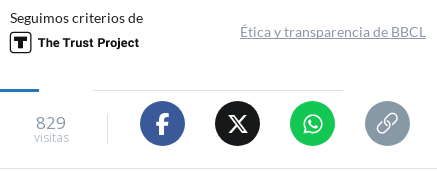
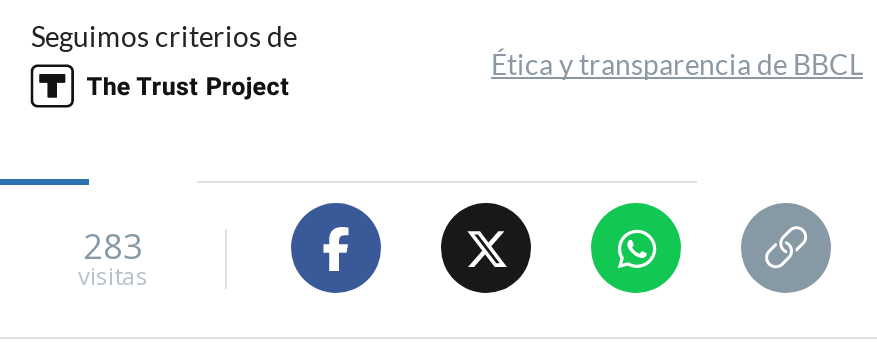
- 829
+ 283
